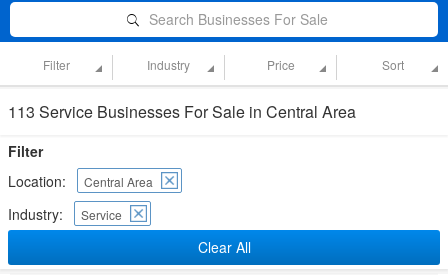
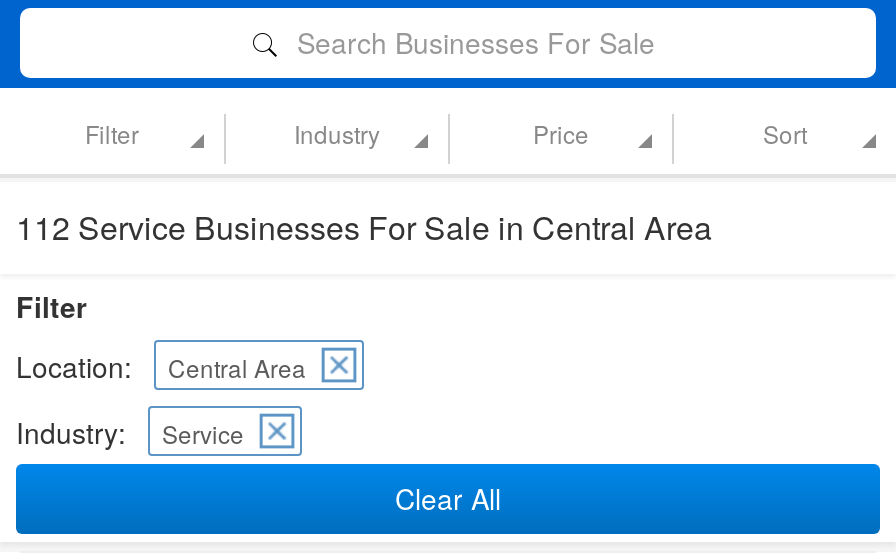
- 113 Service Businesses For Sale in Central Area
+ 112 Service Businesses For Sale in Central Area
